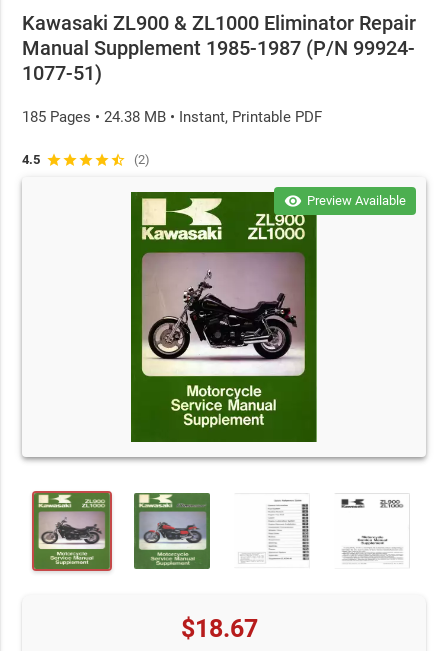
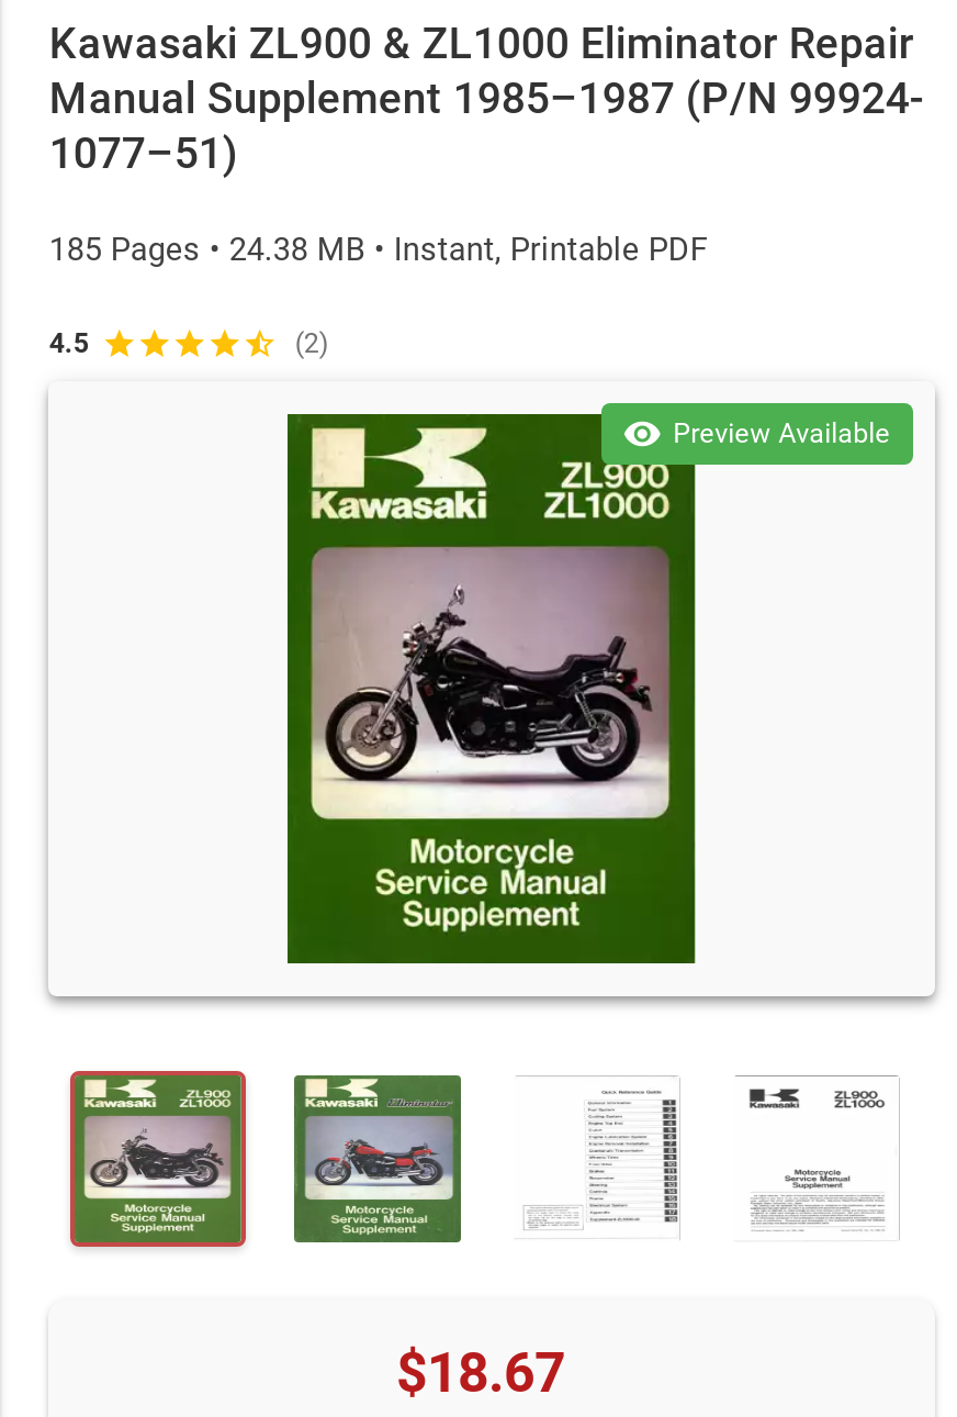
- Manual Supplement 1985-1987 (P/N 99924-
+ Manual Supplement 1985–1987 (P/N 99924-

- 1077-51)
+ 1077–51)
